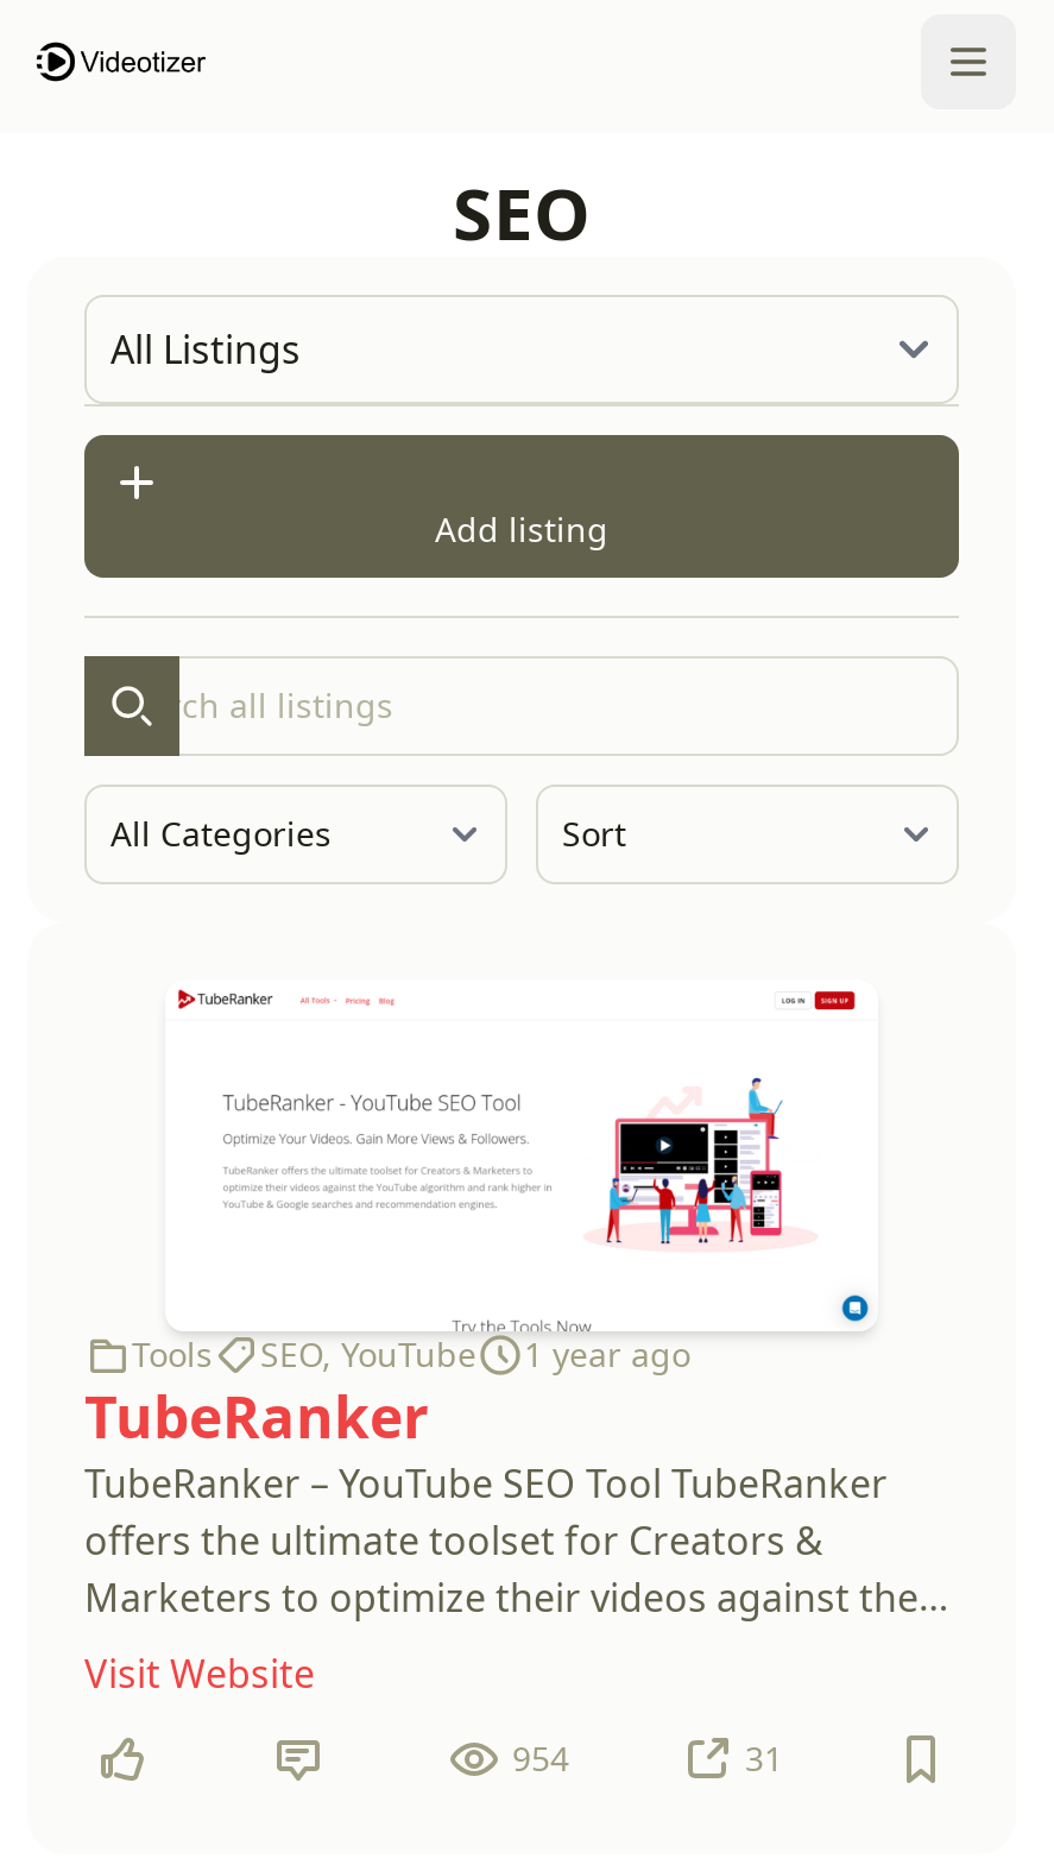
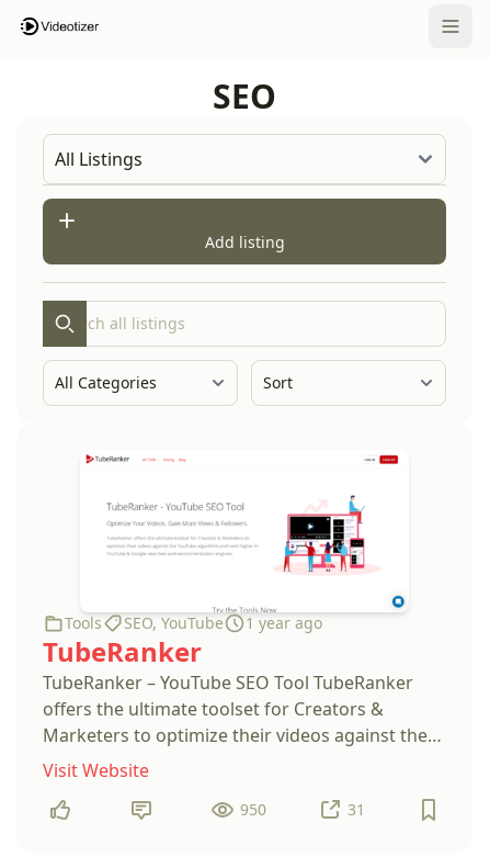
- 954
+ 950
